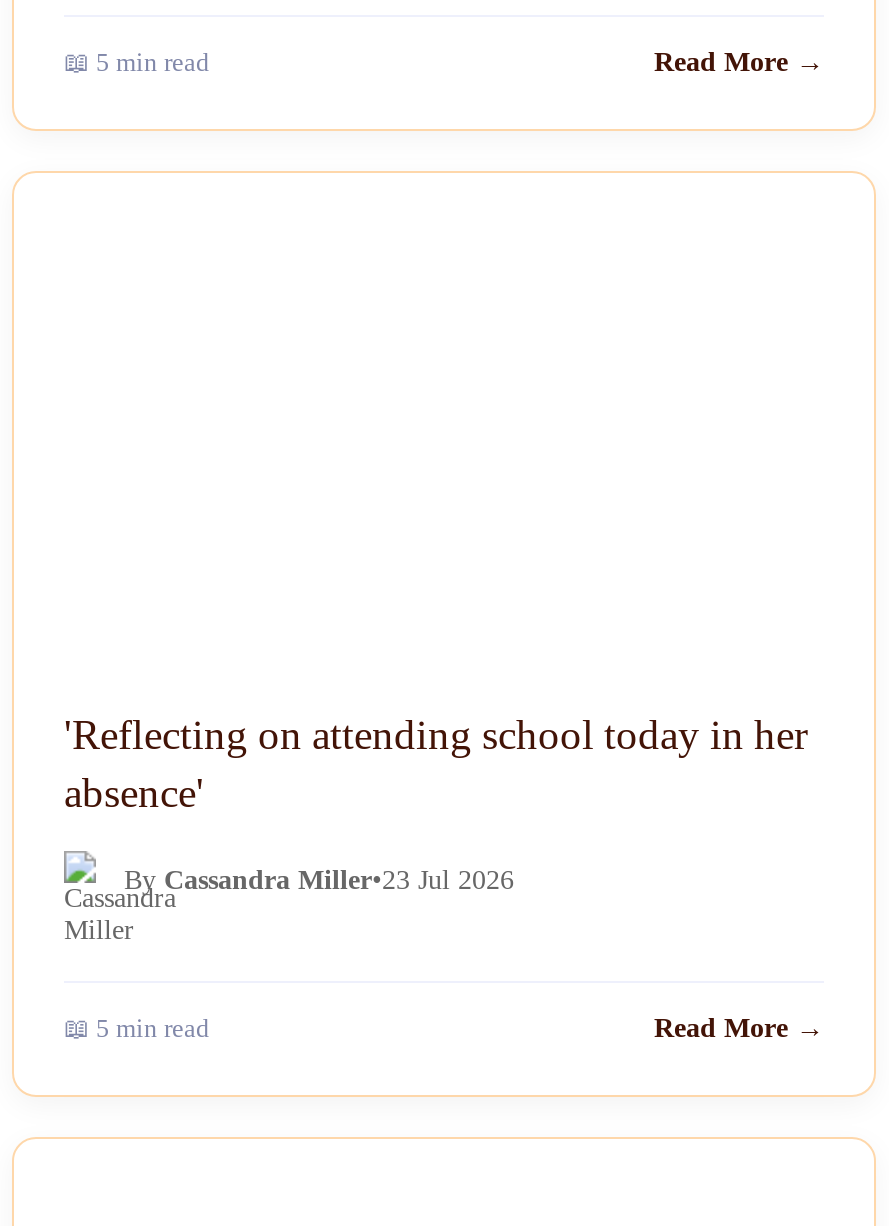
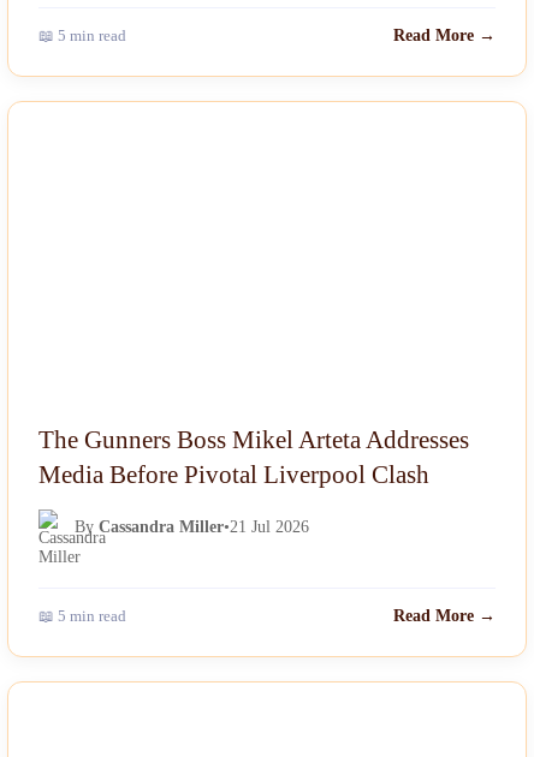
- 'Reflecting on attending school today in her
- absence'
+ The Gunners Boss Mikel Arteta Addresses
+ Media Before Pivotal Liverpool Clash

- By Cassandra Miller•23 Jul 2026
+ By Cassandra Miller•21 Jul 2026
